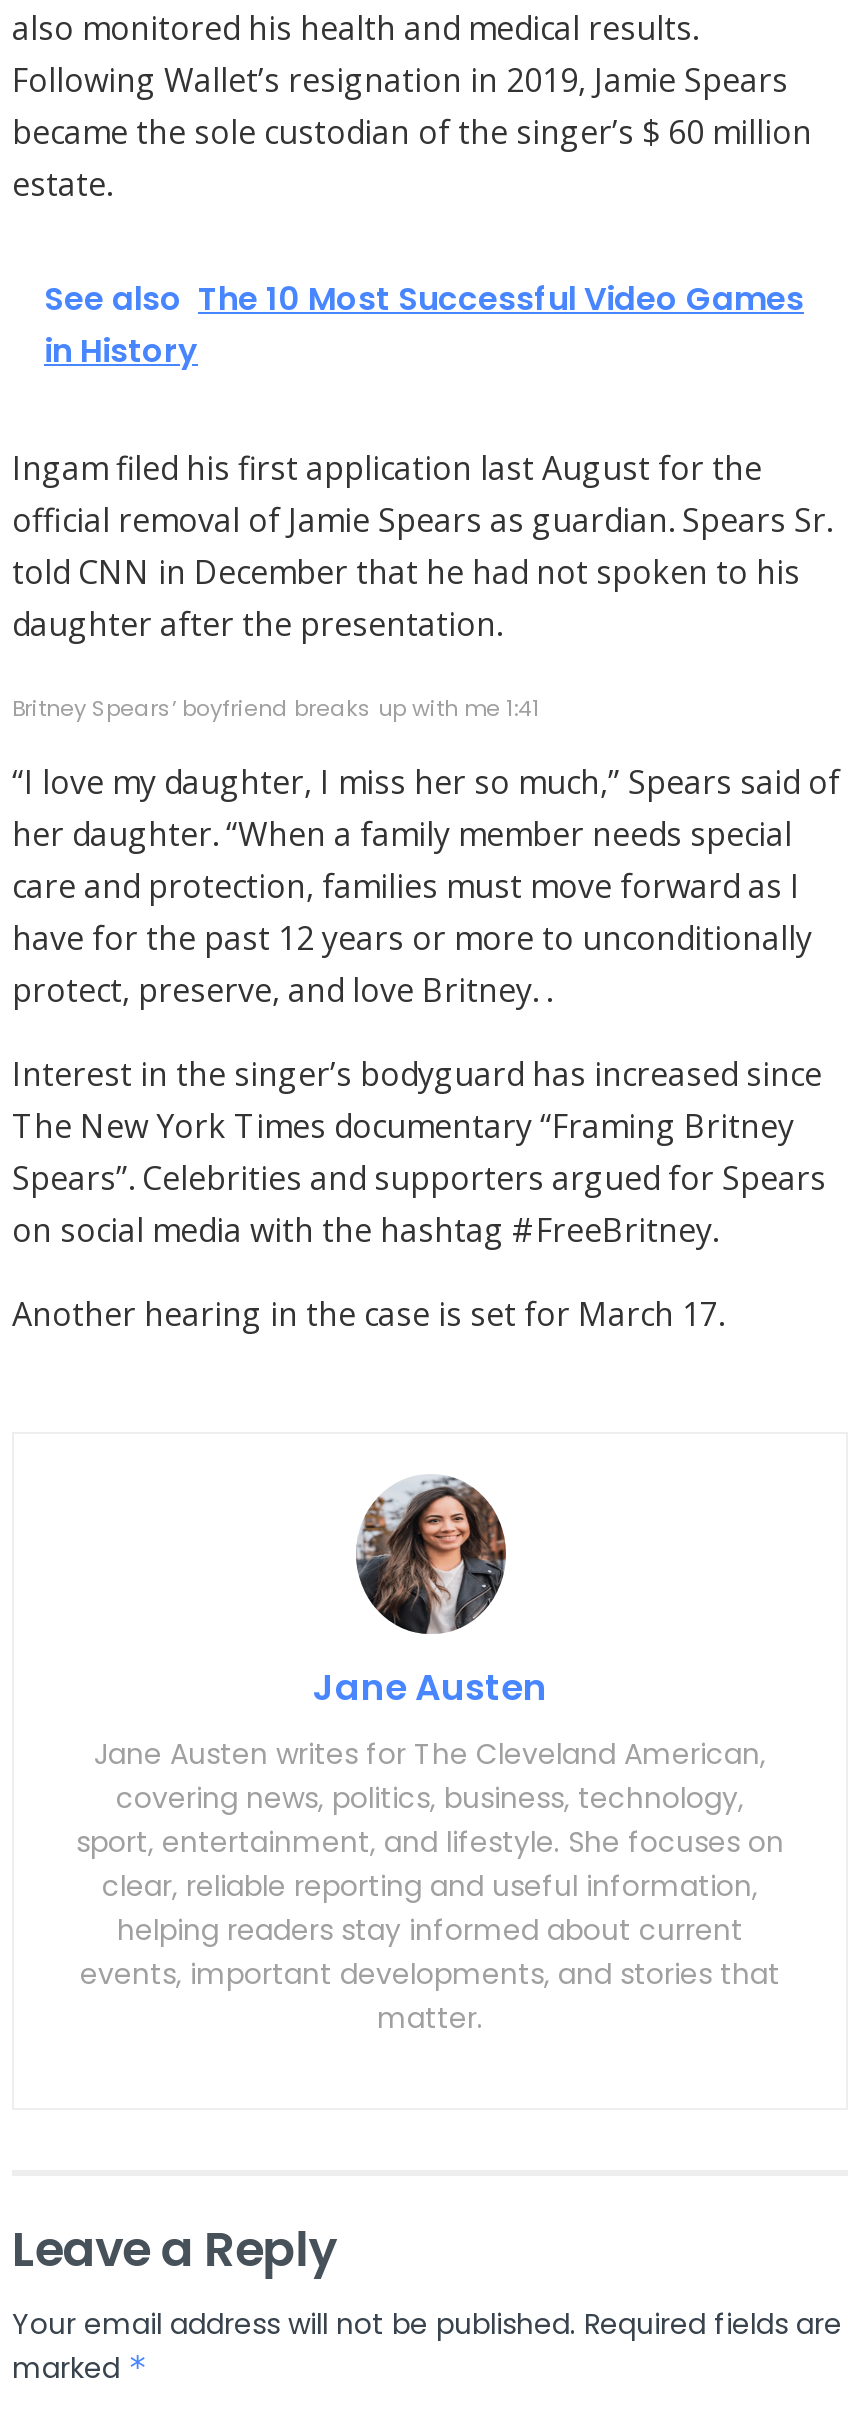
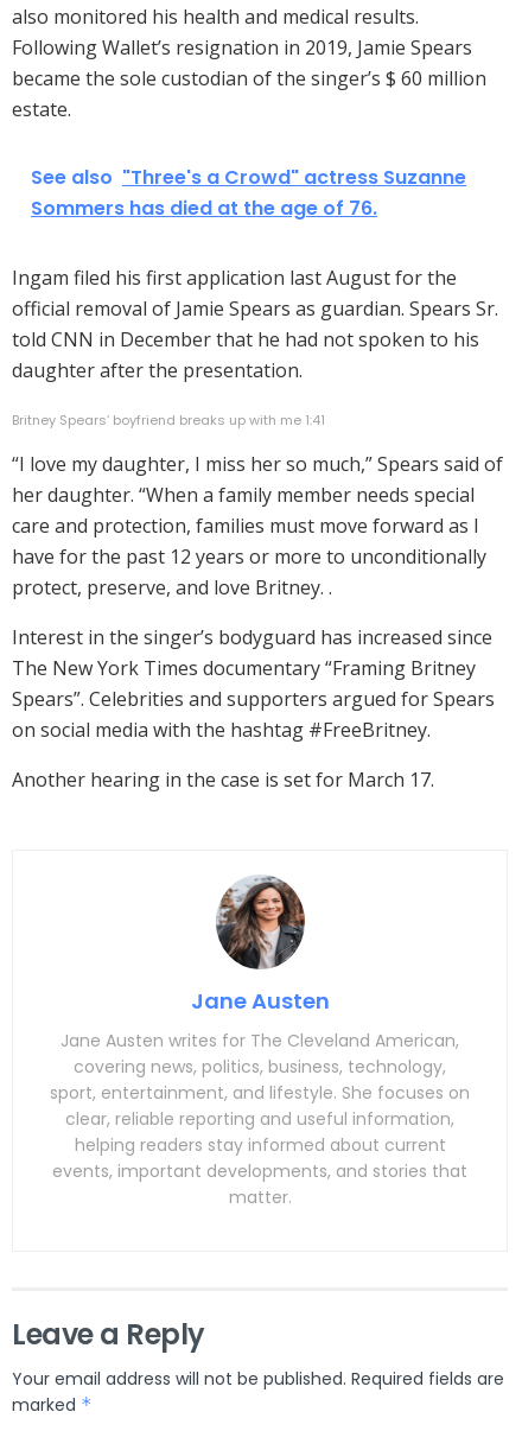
- See also The 10 Most Successful Video Games
- in History
+ See also "Three's a Crowd" actress Suzanne
+ Sommers has died at the age of 76.
